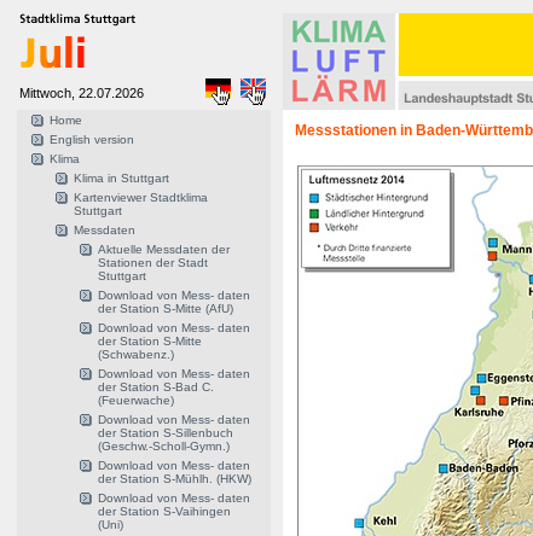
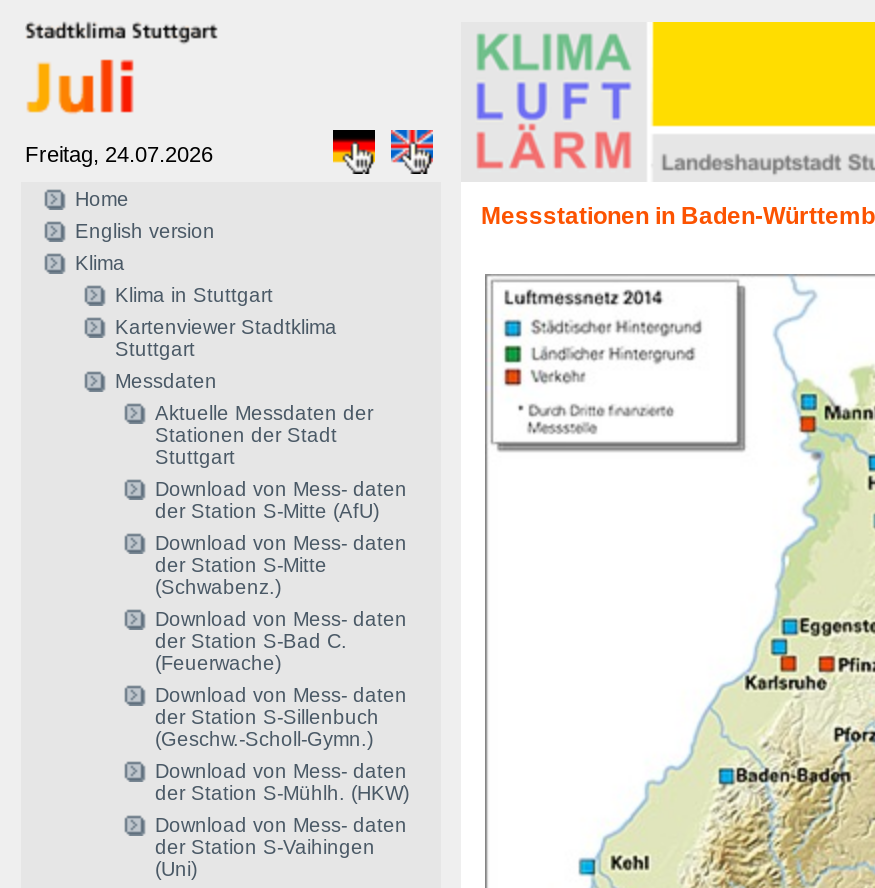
- Mittwoch, 22.07.2026
+ Freitag, 24.07.2026
